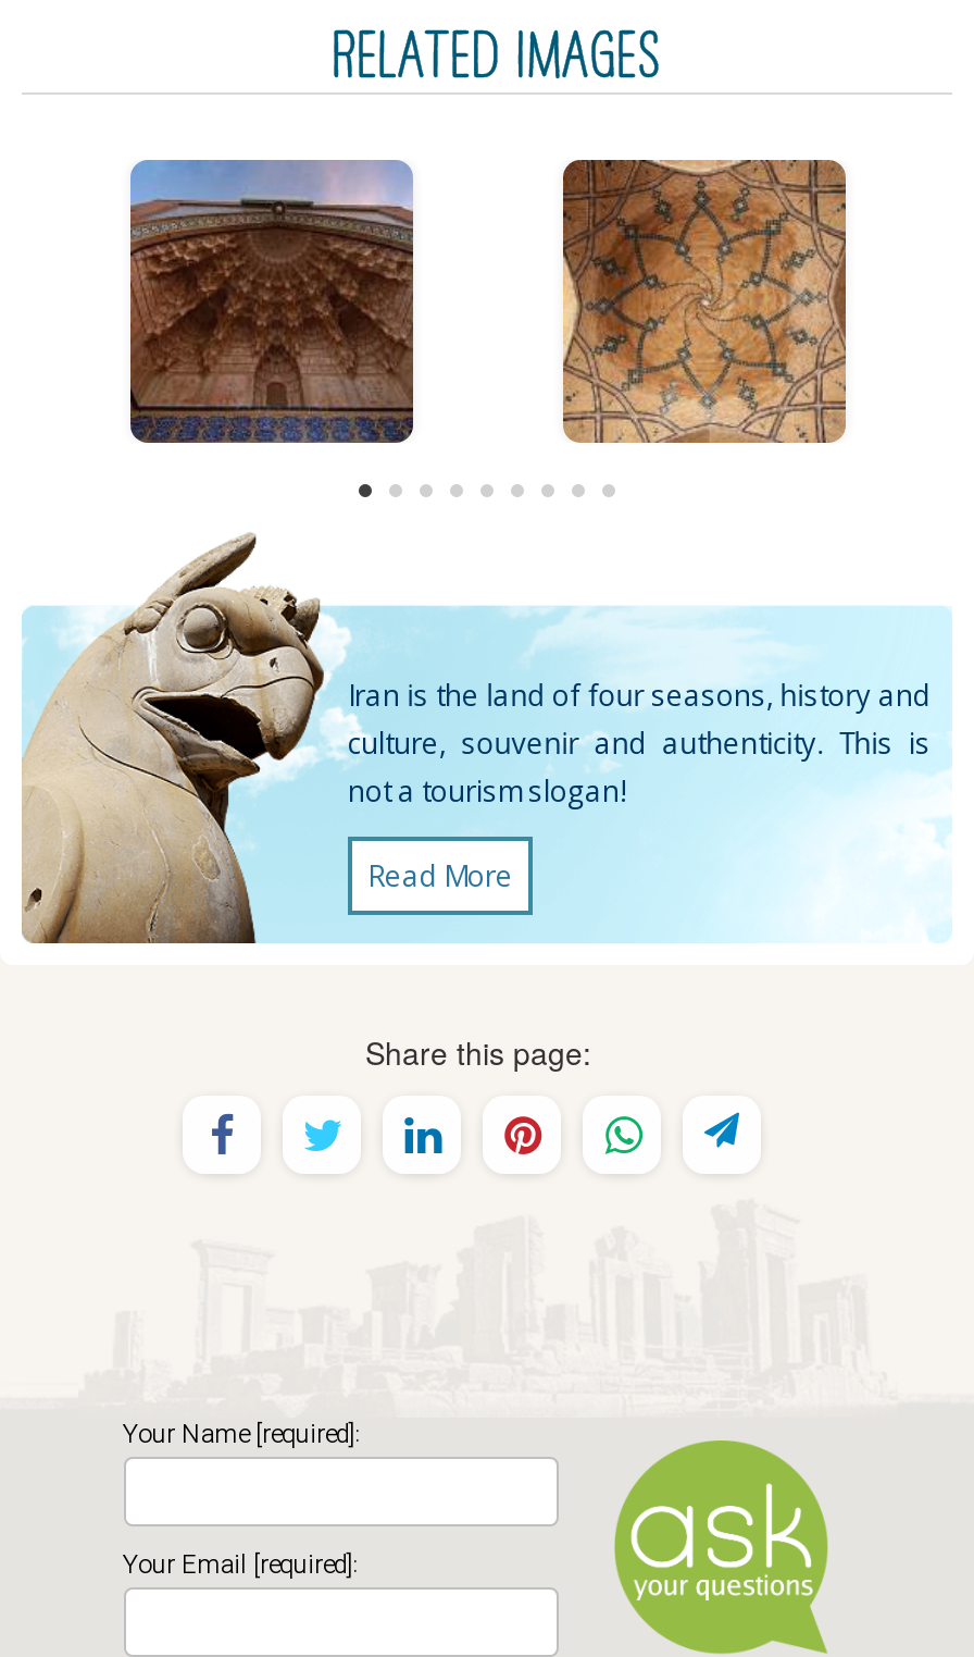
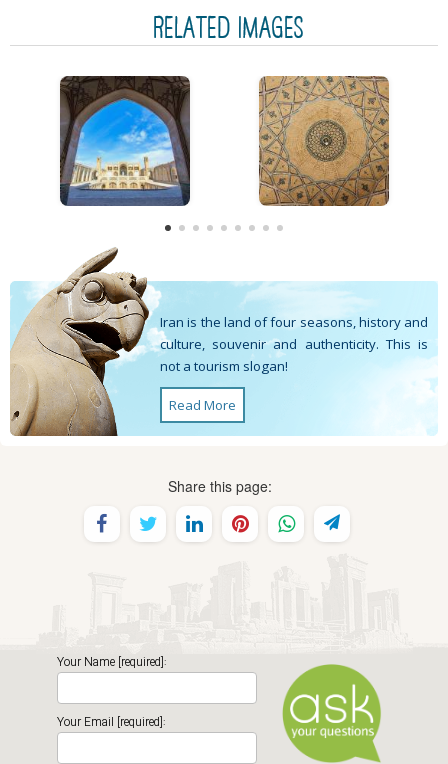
- [image]
+ [image]

- [image]
+ [image]
